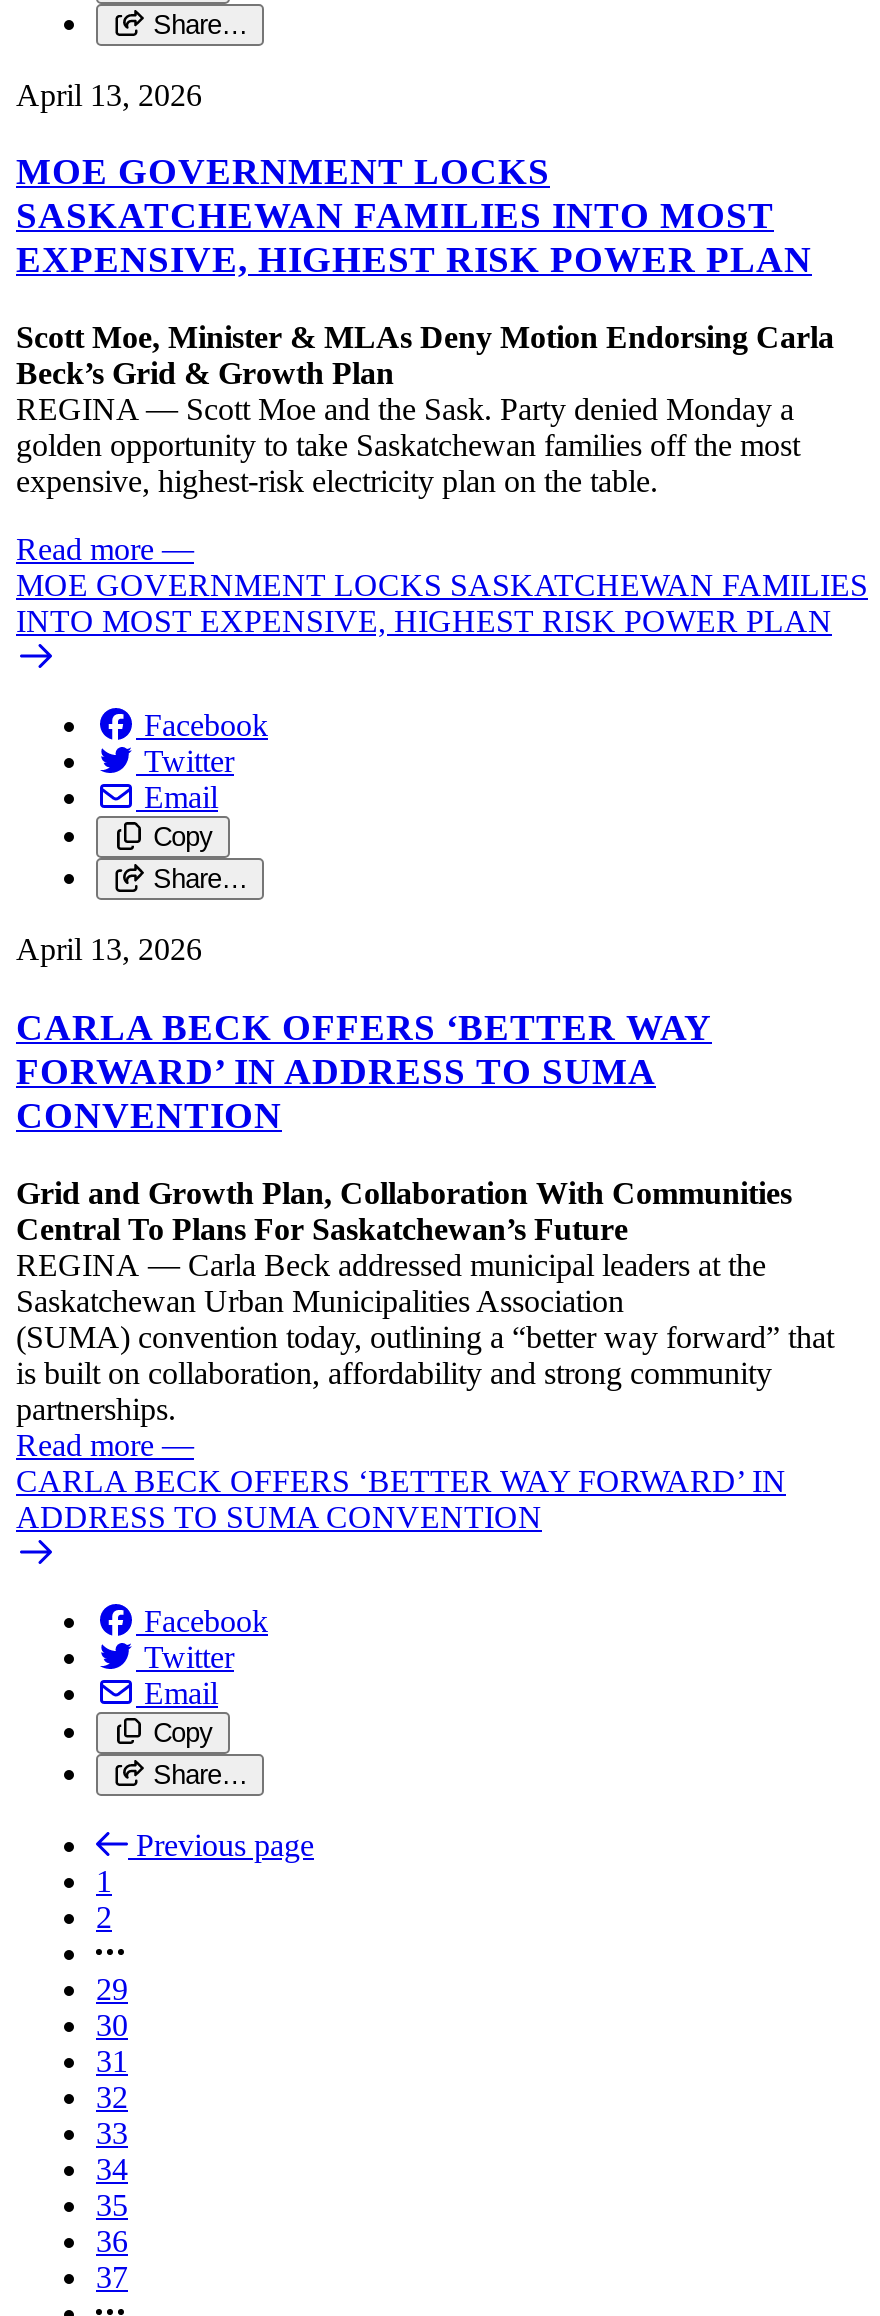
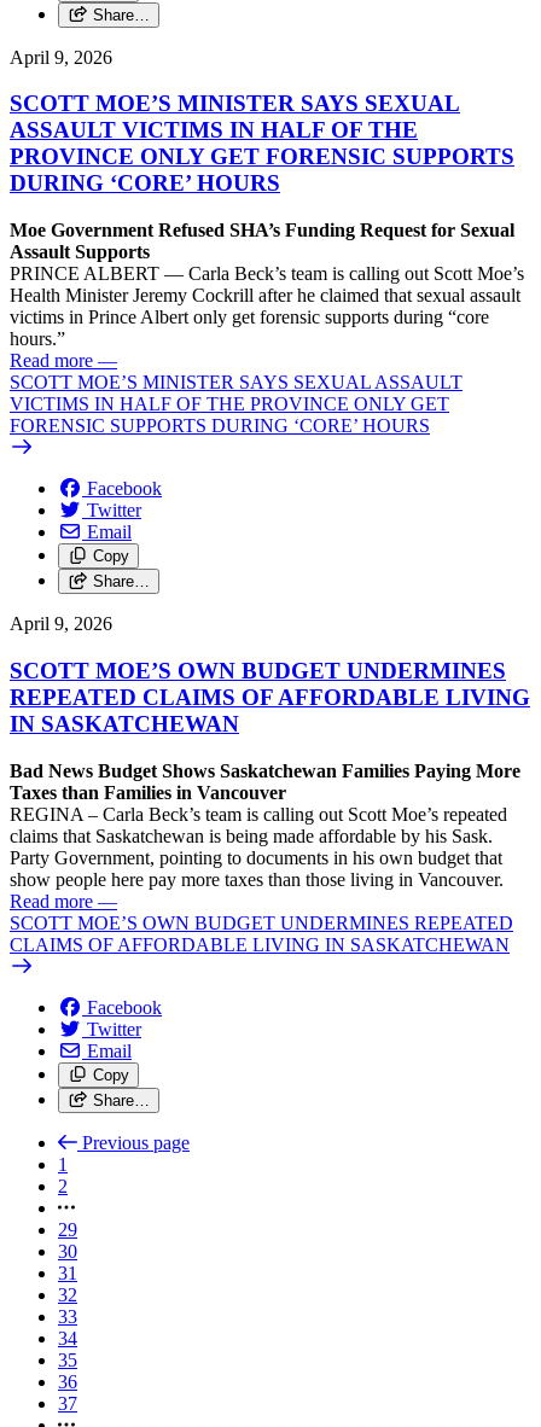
- April 13, 2026
+ April 9, 2026

- MOE GOVERNMENT LOCKS
- SASKATCHEWAN FAMILIES INTO MOST
- EXPENSIVE, HIGHEST RISK POWER PLAN
+ SCOTT MOE’S MINISTER SAYS SEXUAL
+ ASSAULT VICTIMS IN HALF OF THE
+ PROVINCE ONLY GET FORENSIC SUPPORTS
+ DURING ‘CORE’ HOURS

- Scott Moe, Minister & MLAs Deny Motion Endorsing Carla
- Beck’s Grid & Growth Plan
- REGINA — Scott Moe and the Sask. Party denied Monday a
- golden opportunity to take Saskatchewan families off the most
- expensive, highest-risk electricity plan on the table.
+ Moe Government Refused SHA’s Funding Request for Sexual
+ Assault Supports
+ PRINCE ALBERT — Carla Beck’s team is calling out Scott Moe’s
+ Health Minister Jeremy Cockrill after he claimed that sexual assault
+ victims in Prince Albert only get forensic supports during “core
+ hours.”

- MOE GOVERNMENT LOCKS SASKATCHEWAN FAMILIES
- INTO MOST EXPENSIVE, HIGHEST RISK POWER PLAN
+ SCOTT MOE’S MINISTER SAYS SEXUAL ASSAULT
+ VICTIMS IN HALF OF THE PROVINCE ONLY GET
+ FORENSIC SUPPORTS DURING ‘CORE’ HOURS

moved down: Facebook | Twitter | Email | Copy | Share…

- April 13, 2026
+ April 9, 2026

- CARLA BECK OFFERS ‘BETTER WAY
- FORWARD’ IN ADDRESS TO SUMA
- CONVENTION
+ SCOTT MOE’S OWN BUDGET UNDERMINES
+ REPEATED CLAIMS OF AFFORDABLE LIVING
+ IN SASKATCHEWAN

- Grid and Growth Plan, Collaboration With Communities
- Central To Plans For Saskatchewan’s Future
- REGINA — Carla Beck addressed municipal leaders at the
- Saskatchewan Urban Municipalities Association
- (SUMA) convention today, outlining a “better way forward” that
- is built on collaboration, affordability and strong community
- partnerships.
+ Bad News Budget Shows Saskatchewan Families Paying More
+ Taxes than Families in Vancouver
+ REGINA – Carla Beck’s team is calling out Scott Moe’s repeated
+ claims that Saskatchewan is being made affordable by his Sask.
+ Party Government, pointing to documents in his own budget that
+ show people here pay more taxes than those living in Vancouver.

- CARLA BECK OFFERS ‘BETTER WAY FORWARD’ IN
- ADDRESS TO SUMA CONVENTION
+ SCOTT MOE’S OWN BUDGET UNDERMINES REPEATED
+ CLAIMS OF AFFORDABLE LIVING IN SASKATCHEWAN
